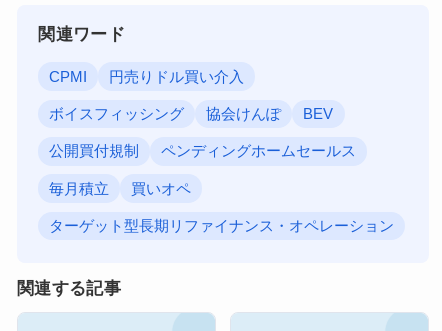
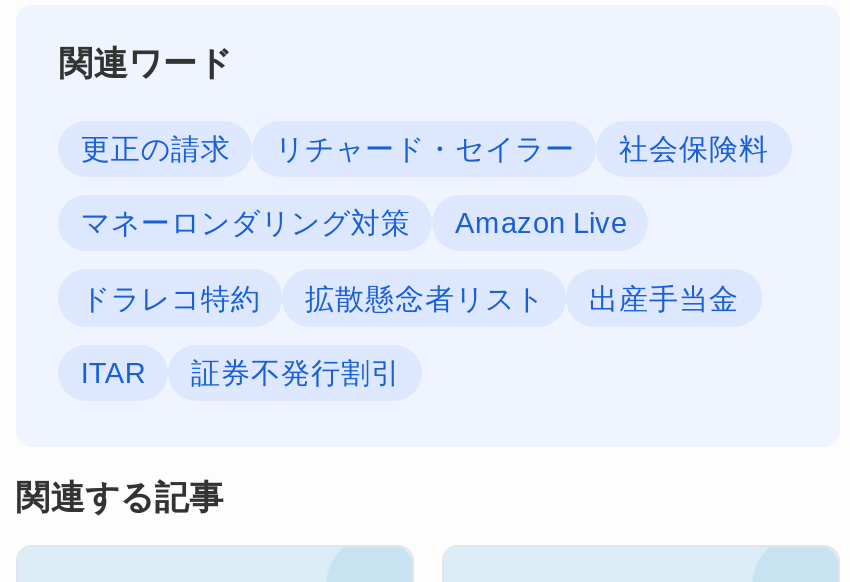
- CPMI
- 円売りドル買い介入
- ボイスフィッシング
- 協会けんぽ
- BEV
- 公開買付規制
- ペンディングホームセールス
- 毎月積立
- 買いオペ
- ターゲット型長期リファイナンス・オペレーション
+ 更正の請求
+ リチャード・セイラー
+ 社会保険料
+ マネーロンダリング対策
+ Amazon Live
+ ドラレコ特約
+ 拡散懸念者リスト
+ 出産手当金
+ ITAR
+ 証券不発行割引
